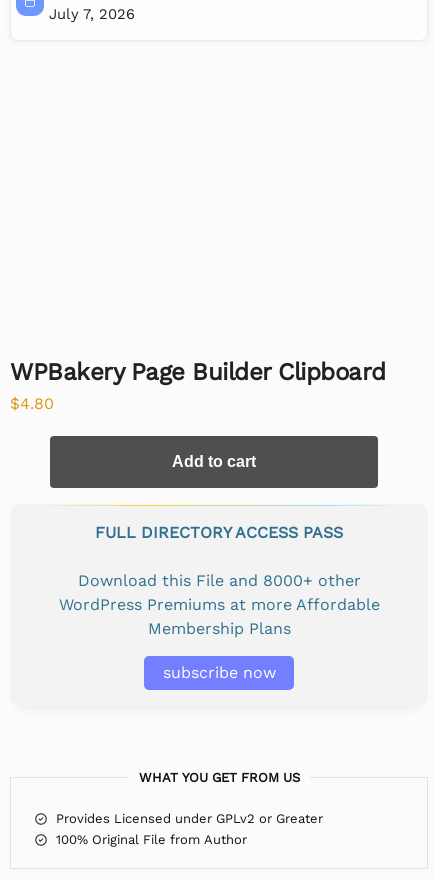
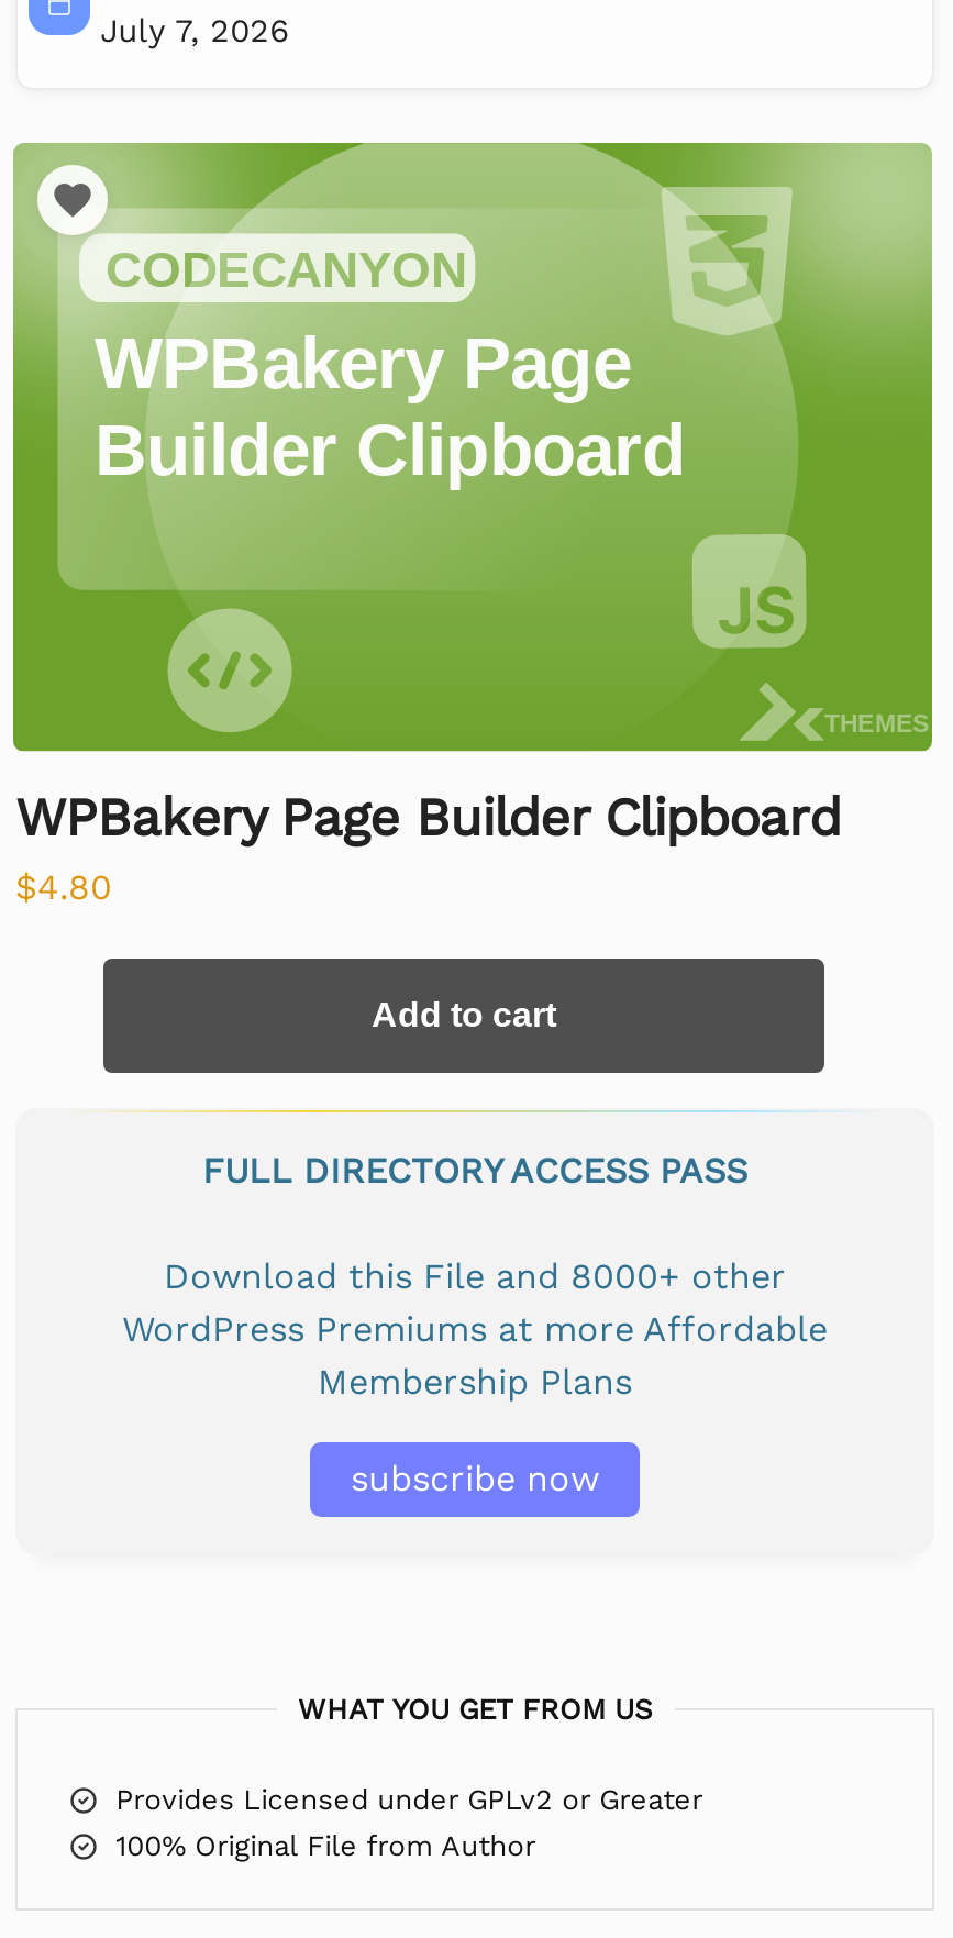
+ [image]
